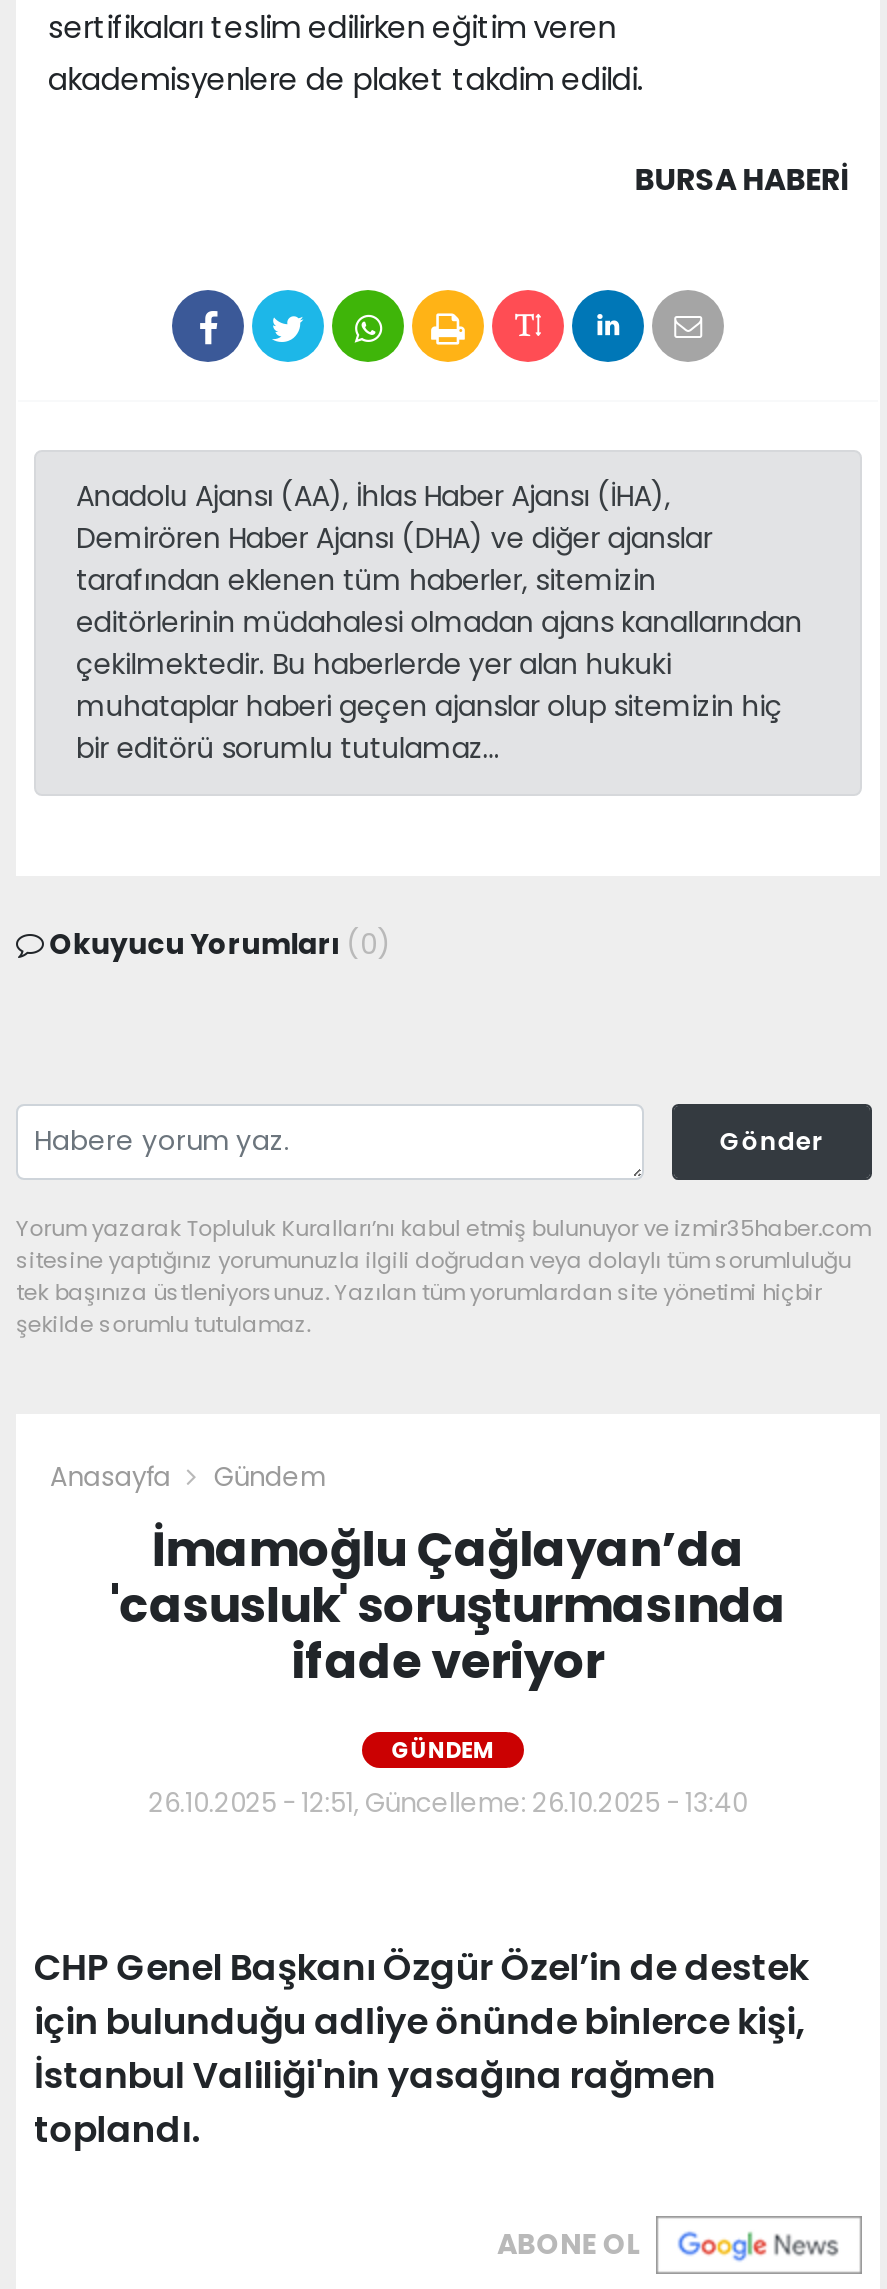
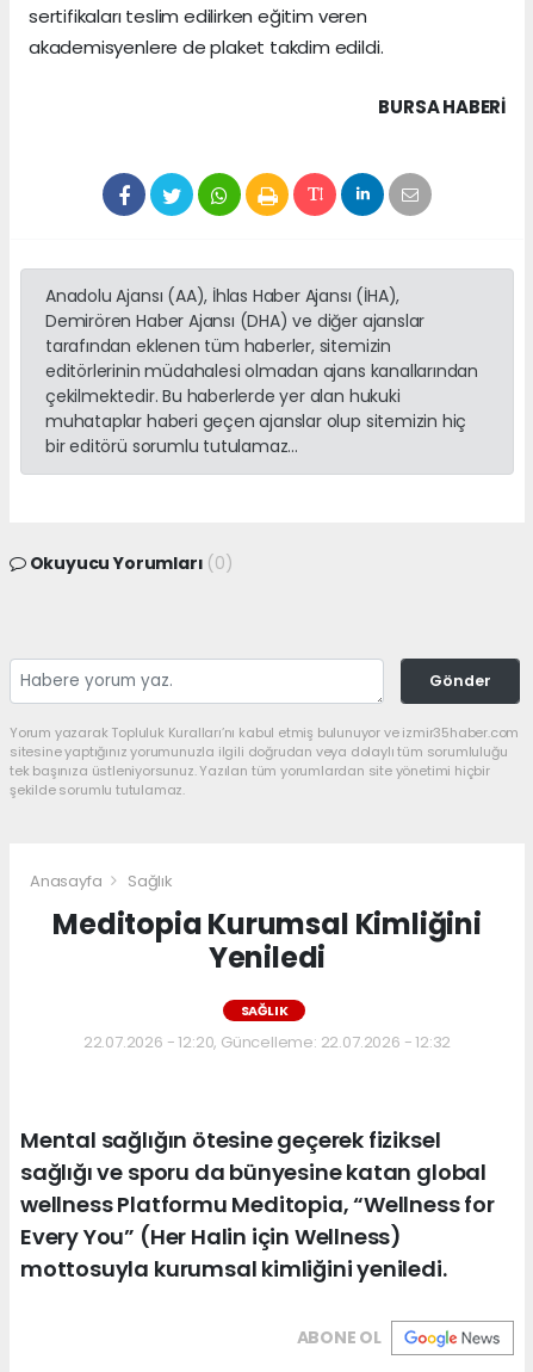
- Gündem
- İmamoğlu Çağlayan’da
- 'casusluk' soruşturmasında
- ifade veriyor
+ Sağlık
+ Meditopia Kurumsal Kimliğini
+ Yeniledi

- GÜNDEM
+ SAĞLIK

- 26.10.2025 - 12:51, Güncelleme: 26.10.2025 - 13:40
+ 22.07.2026 - 12:20, Güncelleme: 22.07.2026 - 12:32

- CHP Genel Başkanı Özgür Özel’in de destek
- için bulunduğu adliye önünde binlerce kişi,
- İstanbul Valiliği'nin yasağına rağmen
- toplandı.
+ Mental sağlığın ötesine geçerek fiziksel
+ sağlığı ve sporu da bünyesine katan global
+ wellness Platformu Meditopia, “Wellness for
+ Every You” (Her Halin için Wellness)
+ mottosuyla kurumsal kimliğini yeniledi.
